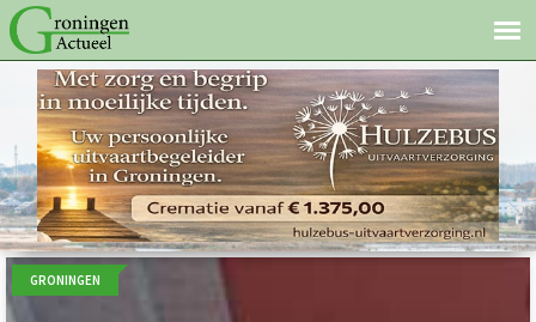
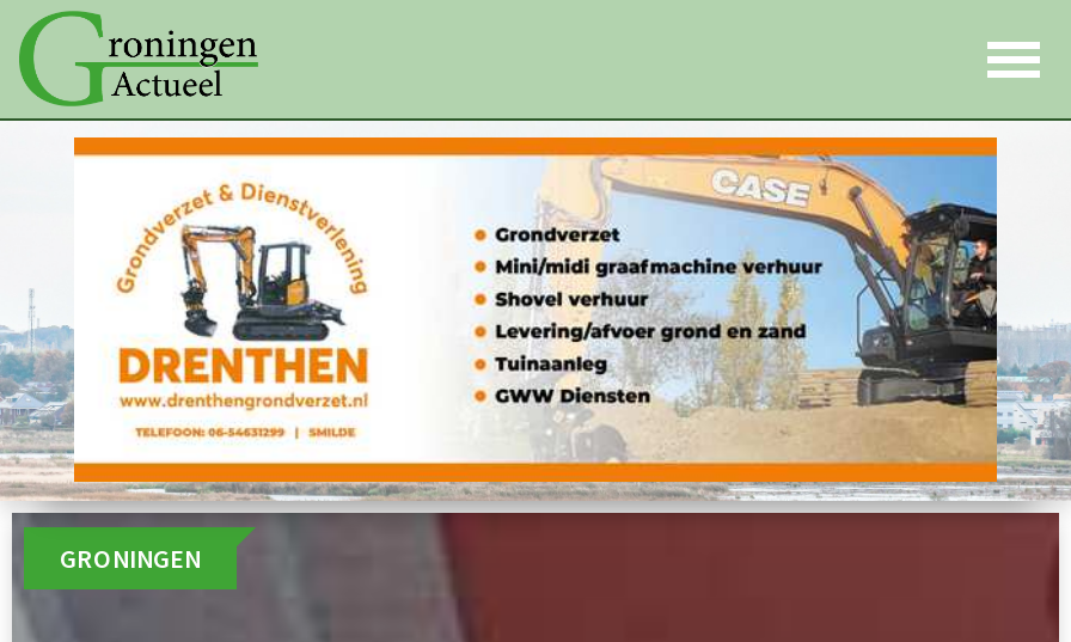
- [image]
+ [image]
